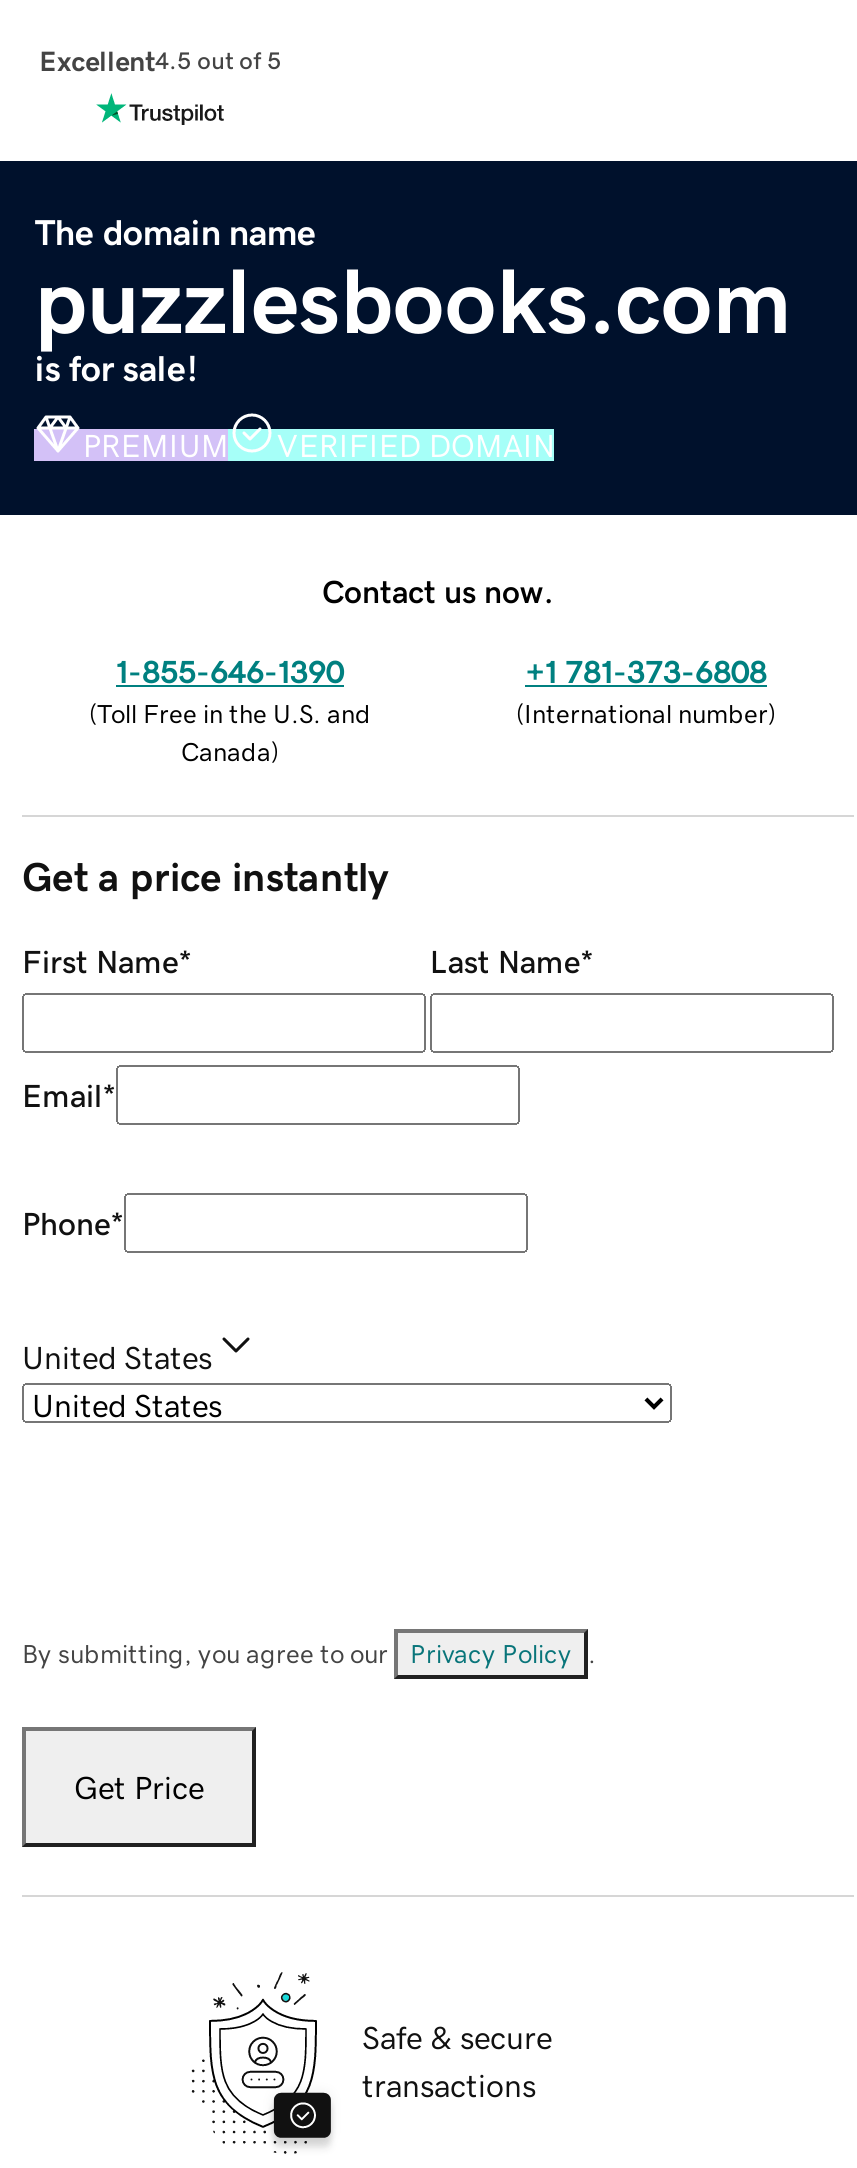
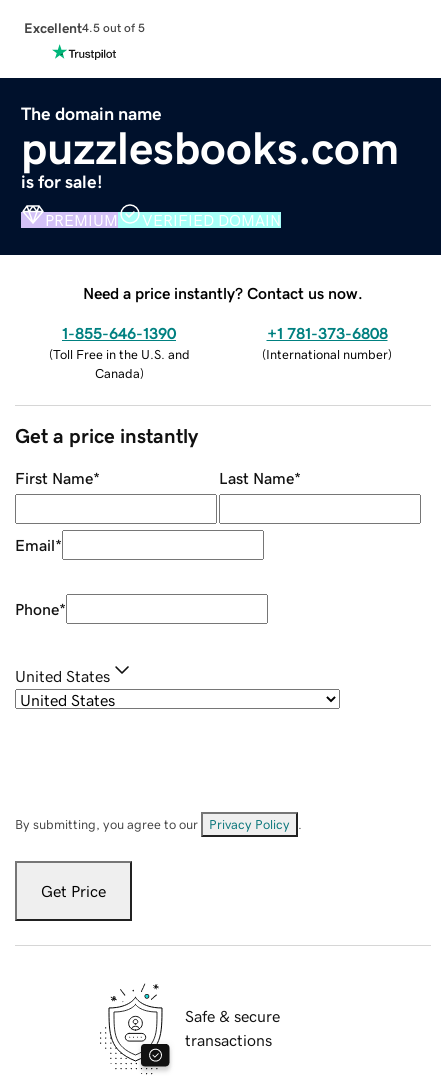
- Contact us now.
+ Need a price instantly? Contact us now.
